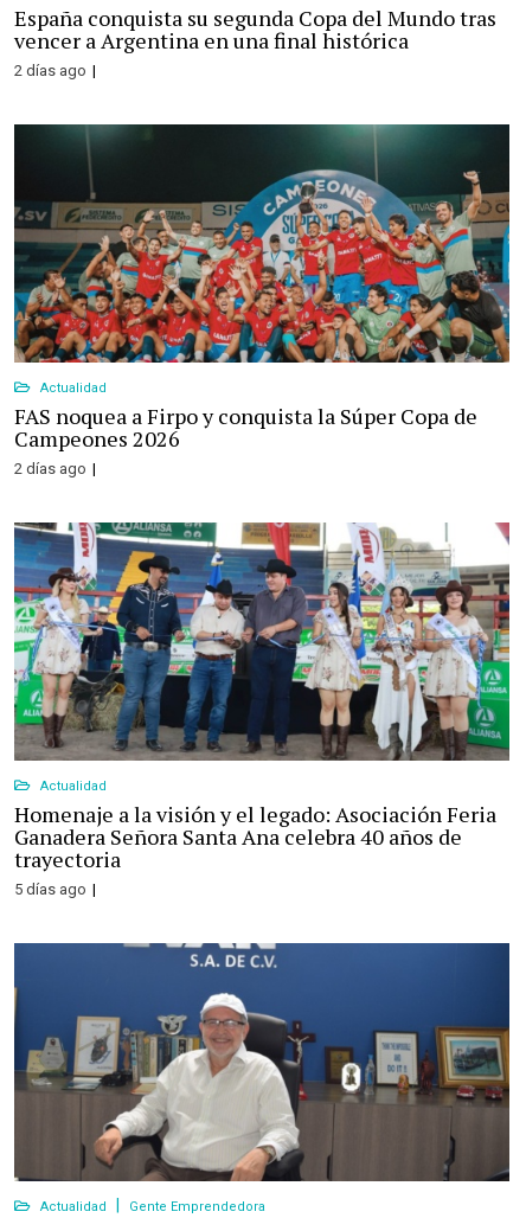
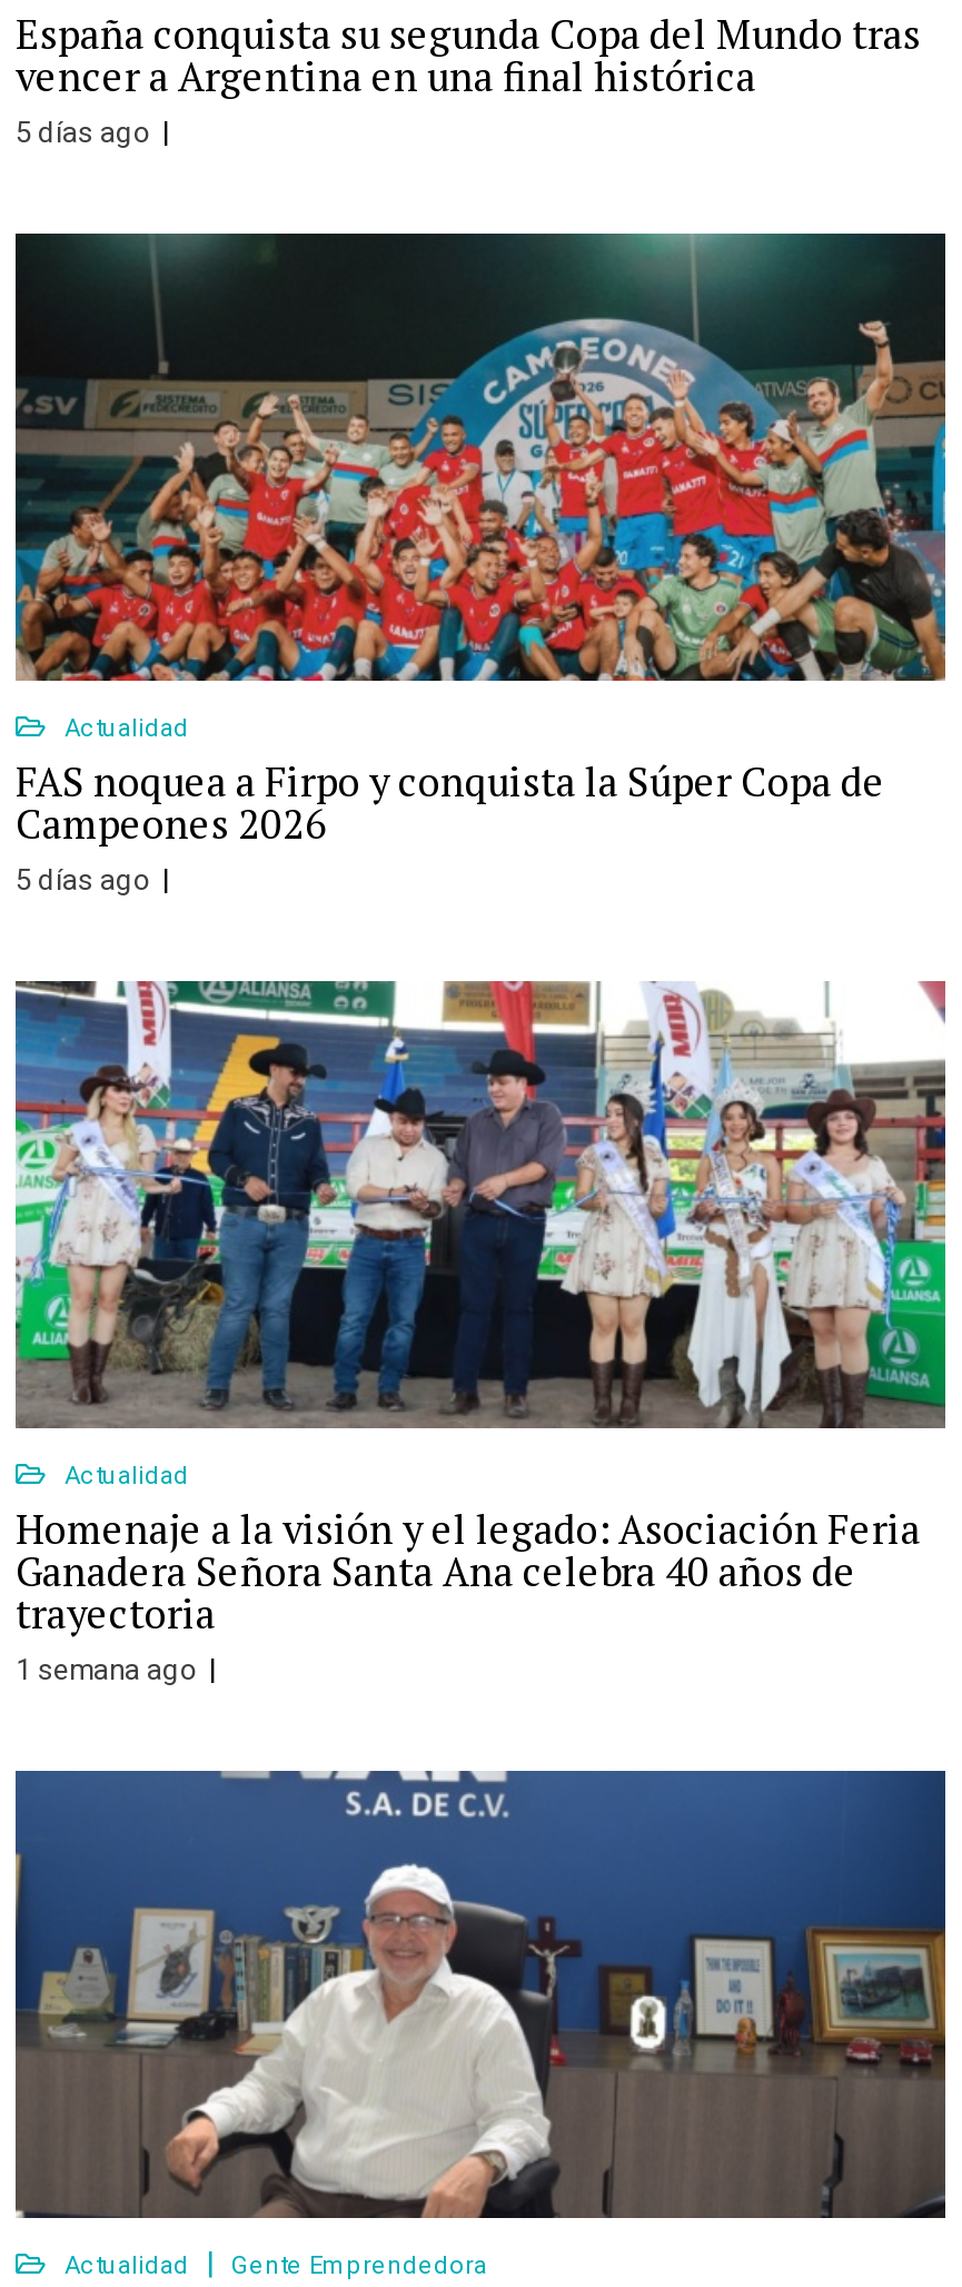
- 2 días ago
+ 5 días ago

- 2 días ago
+ 5 días ago

- 5 días ago
+ 1 semana ago
